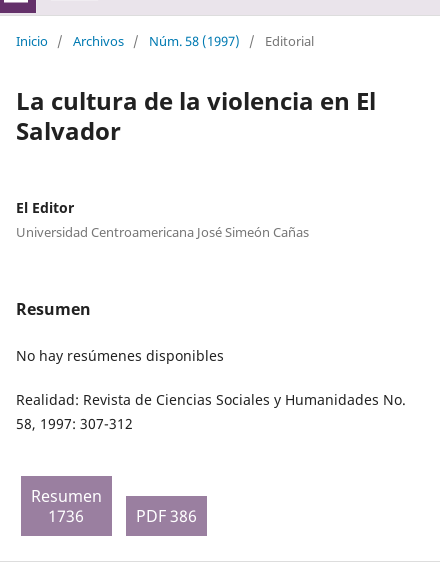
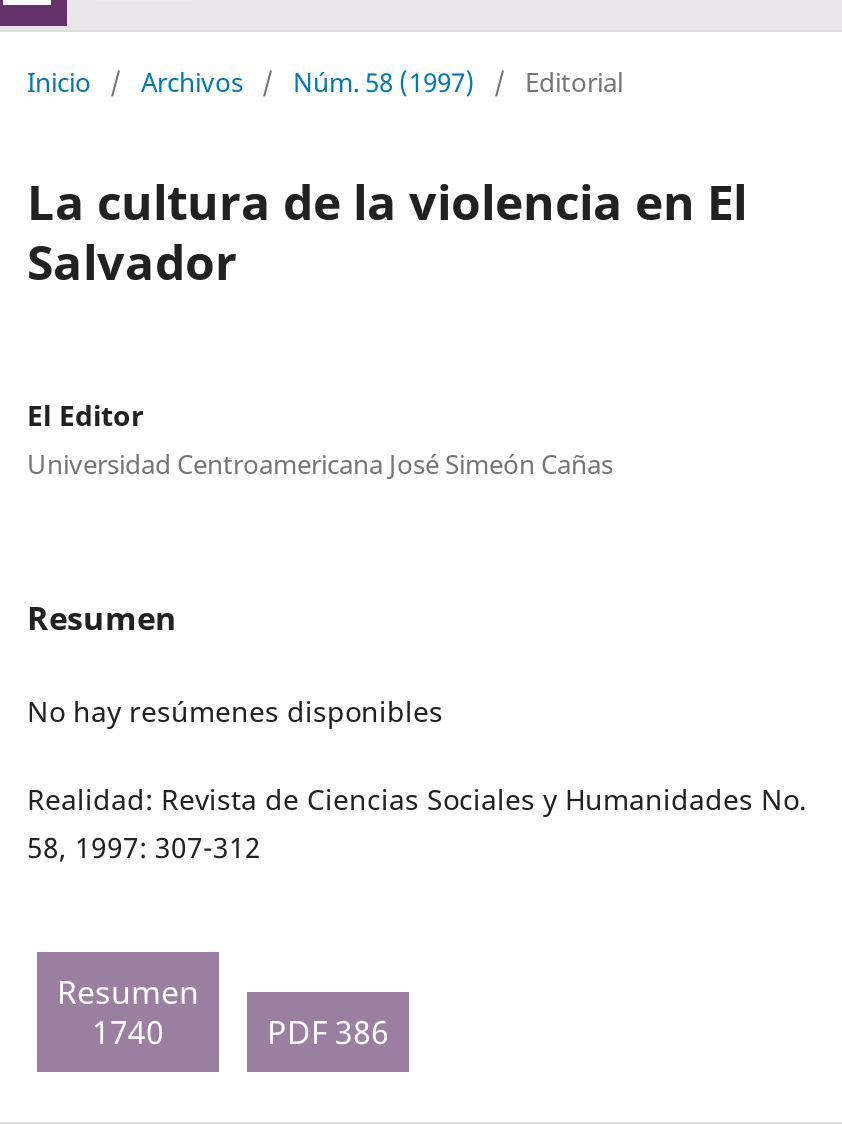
- 1736
+ 1740
